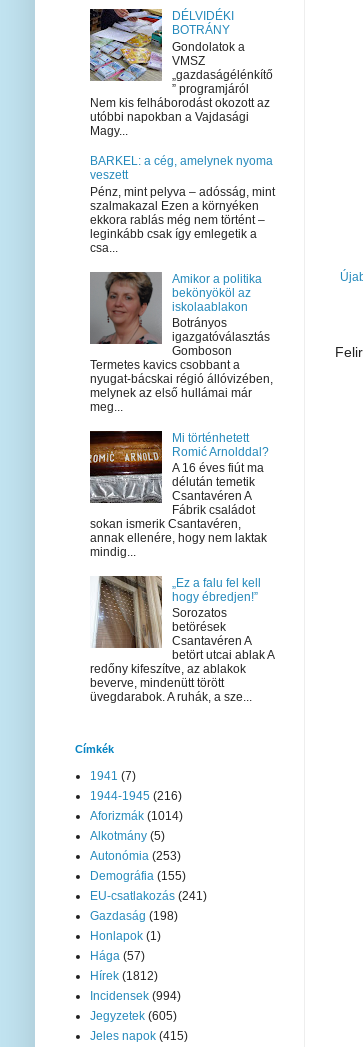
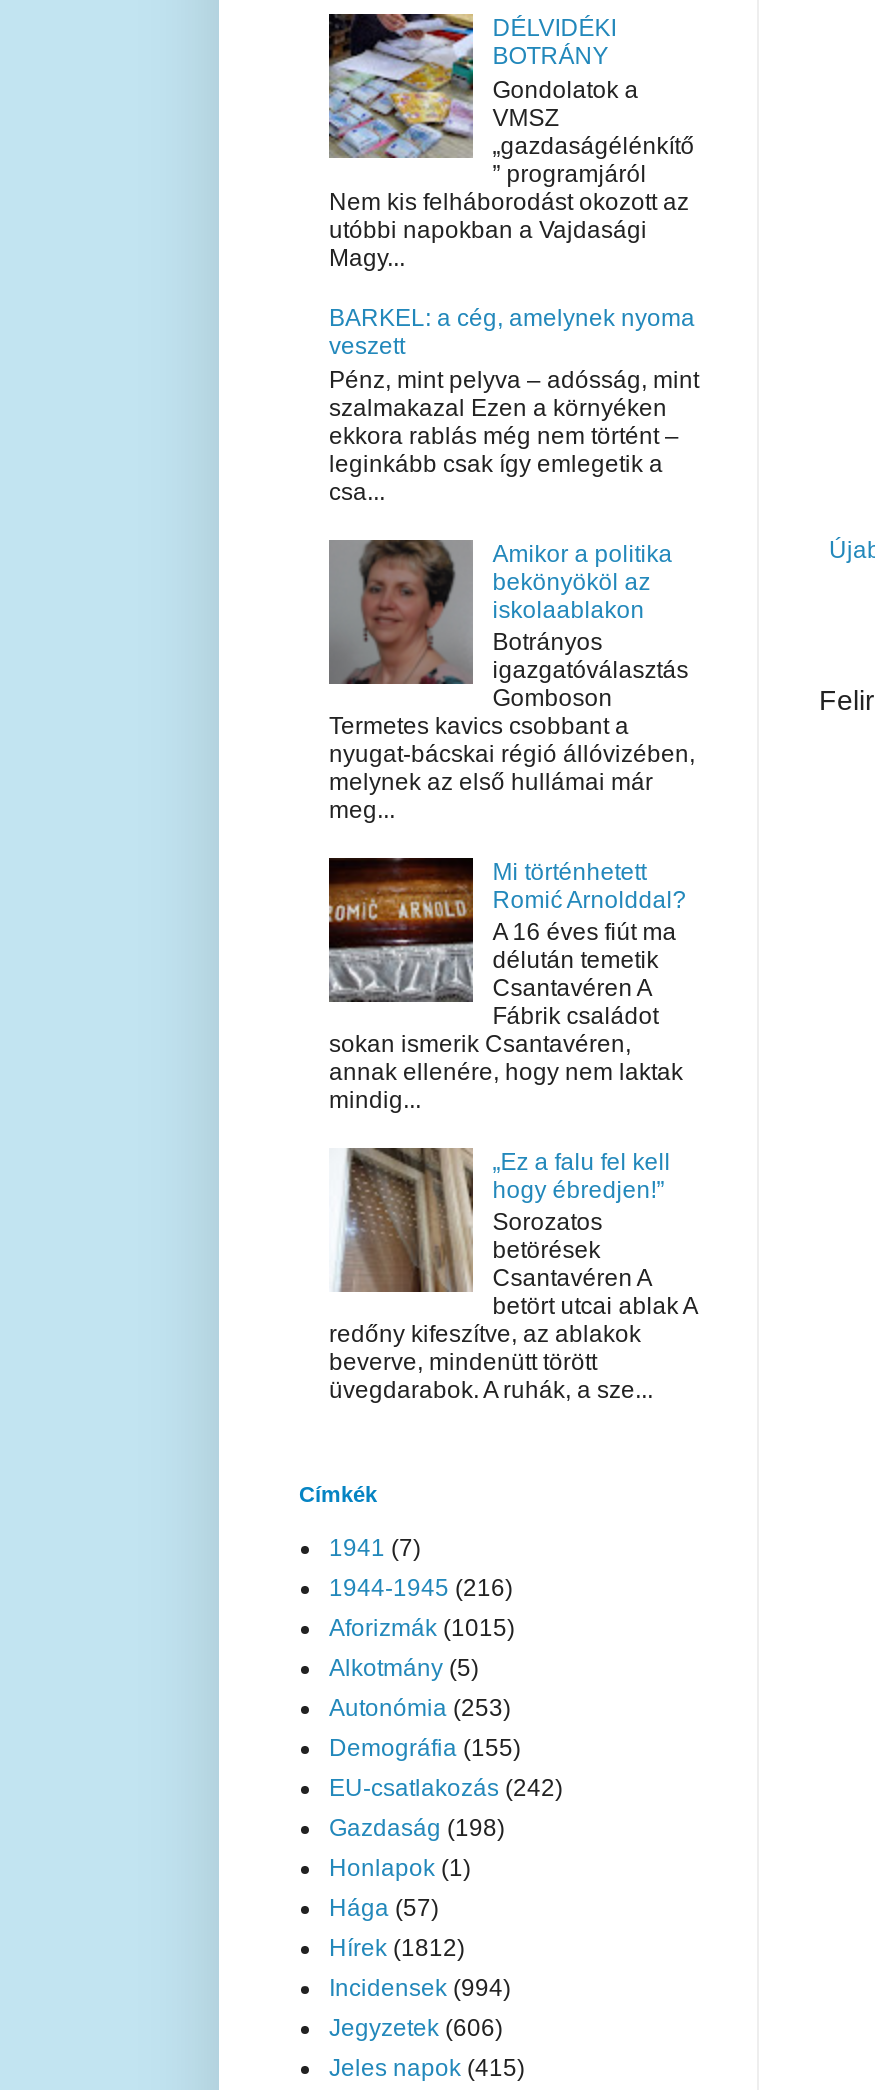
- Aforizmák (1014)
+ Aforizmák (1015)

- EU-csatlakozás (241)
+ EU-csatlakozás (242)

- Jegyzetek (605)
+ Jegyzetek (606)
